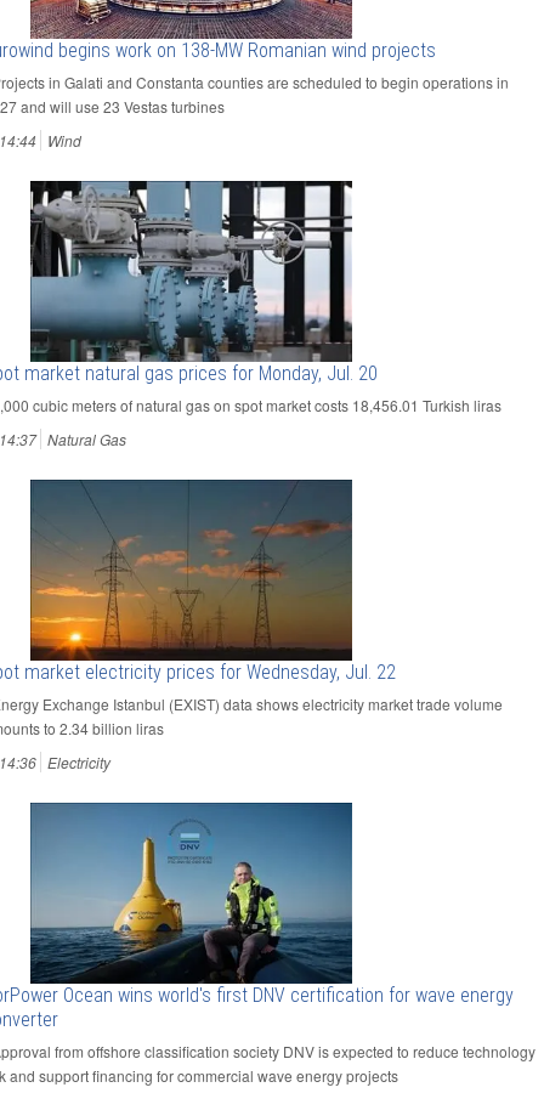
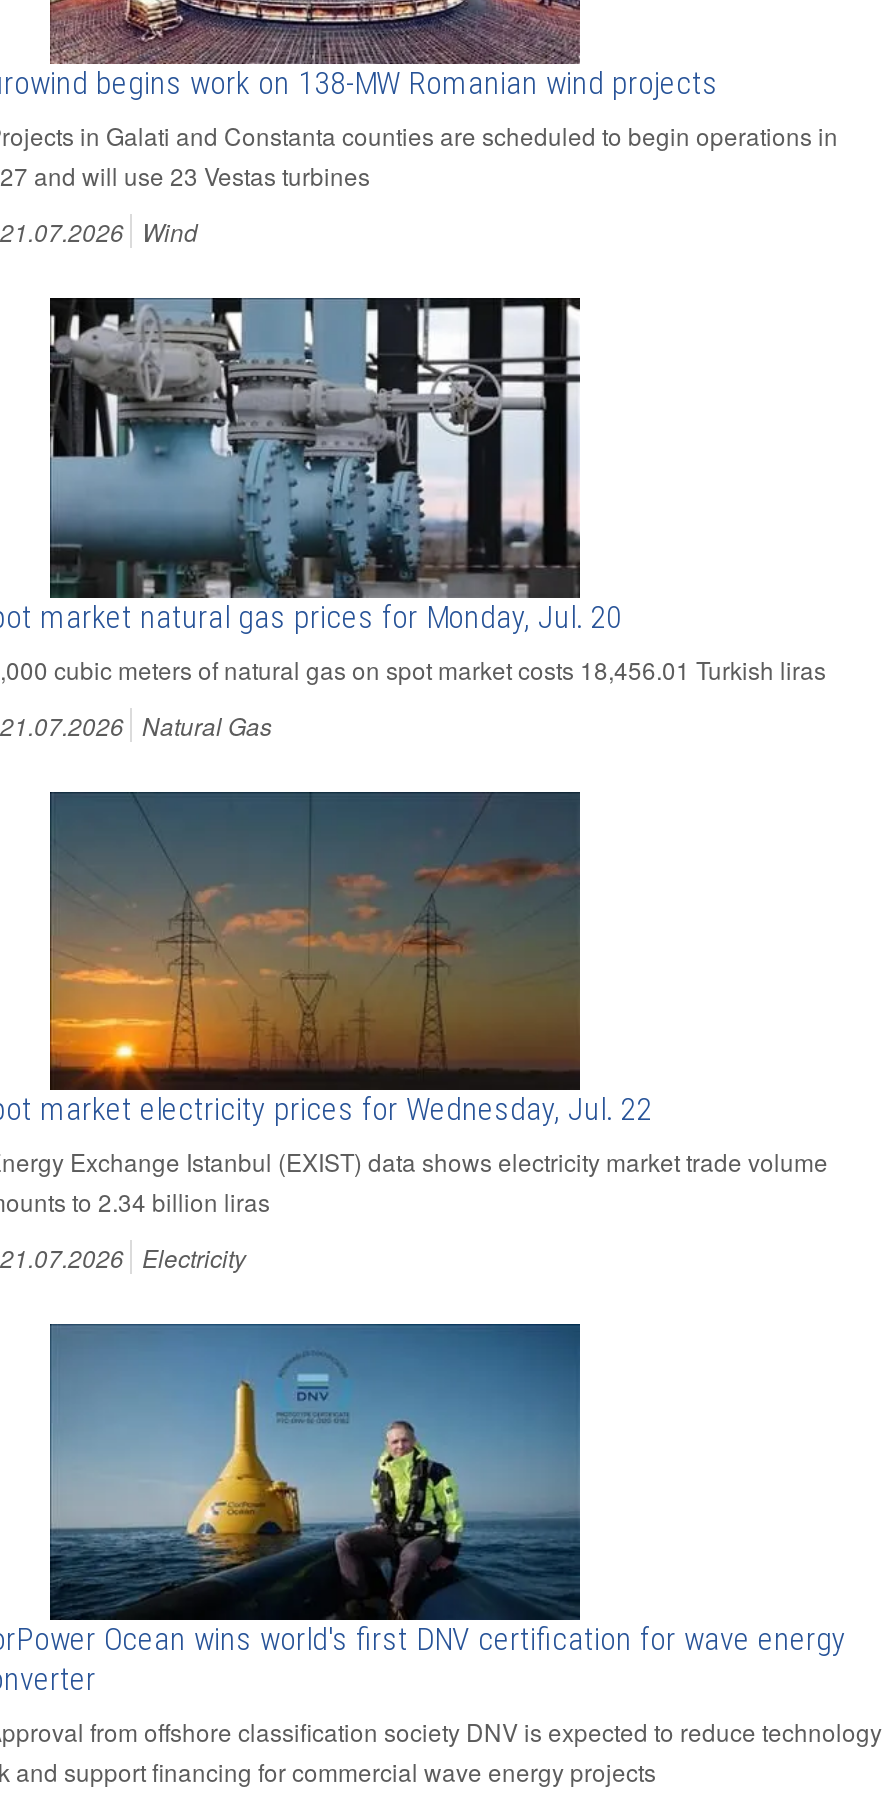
- 14:44 Wind
+ 21.07.2026 Wind

- 14:37 Natural Gas
+ 21.07.2026 Natural Gas

- 14:36 Electricity
+ 21.07.2026 Electricity
